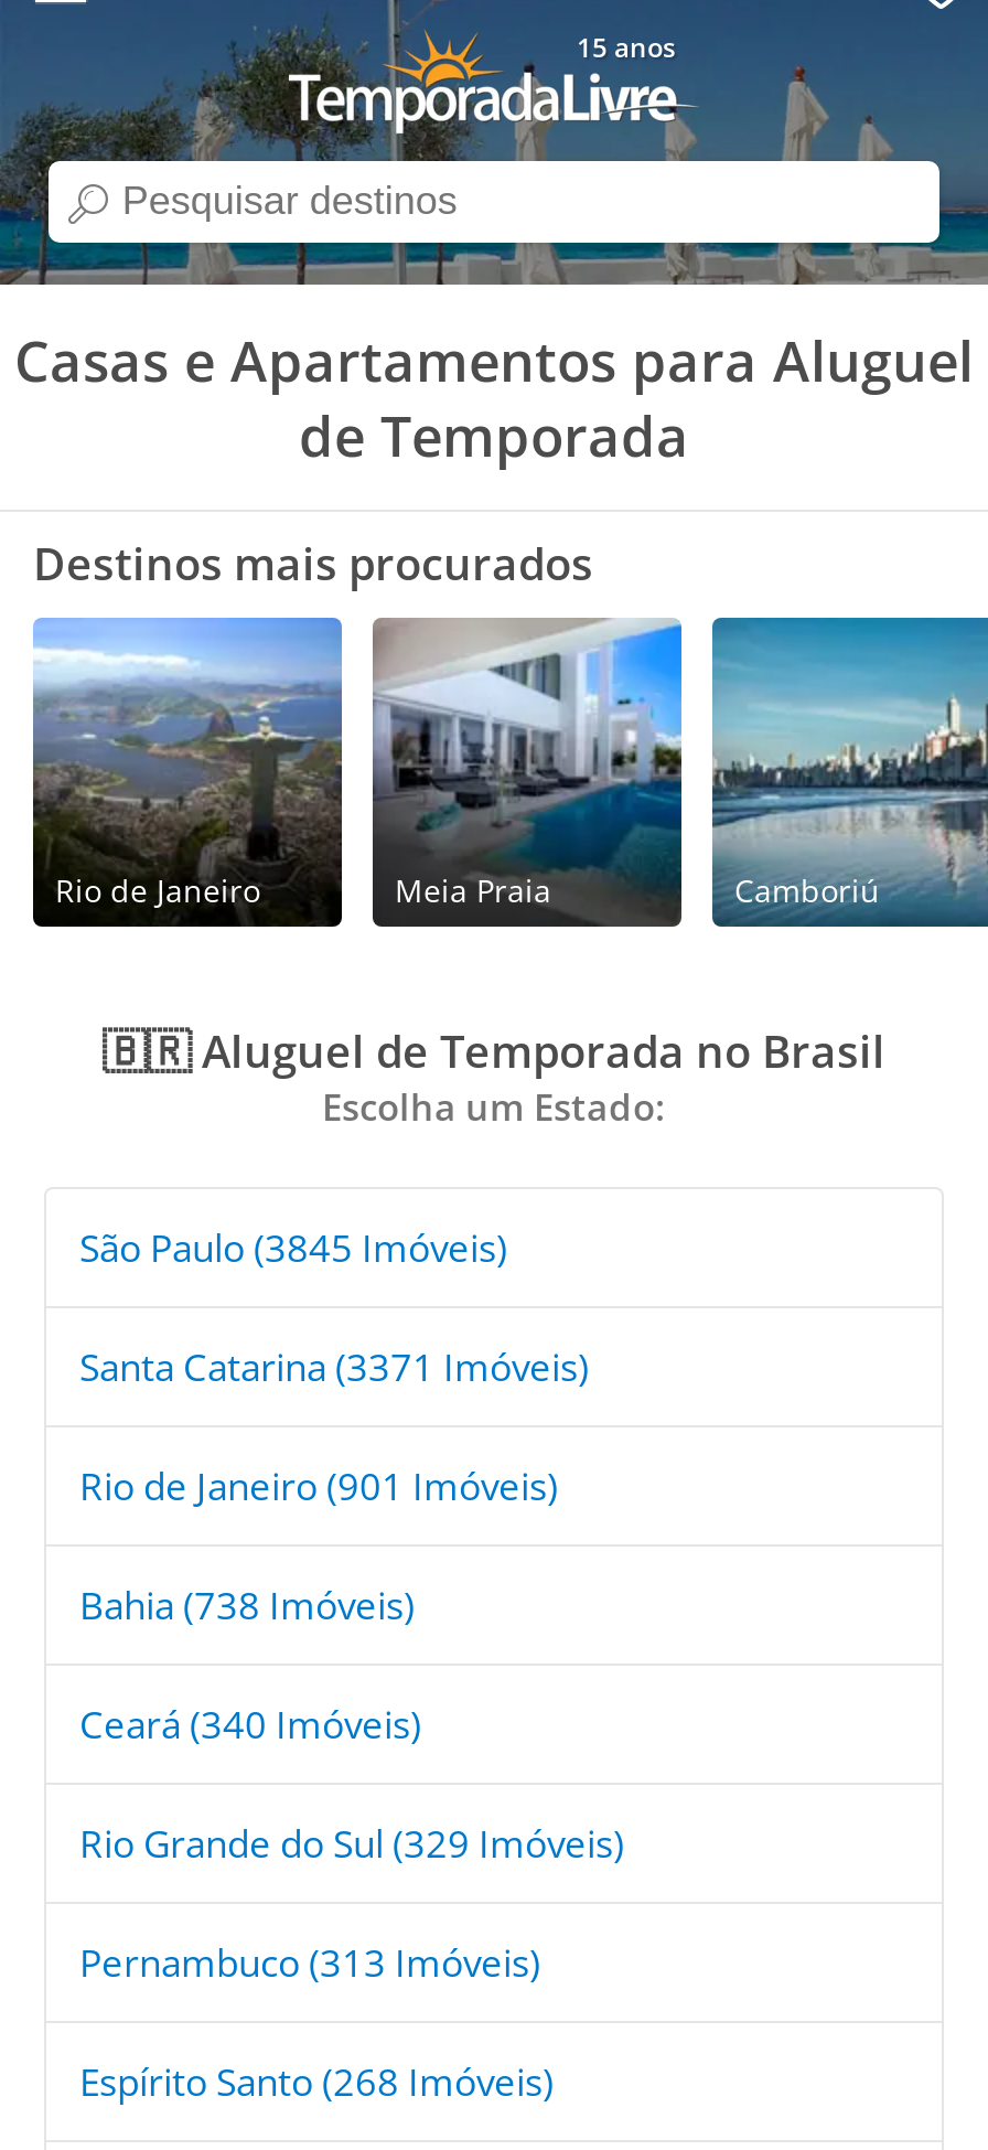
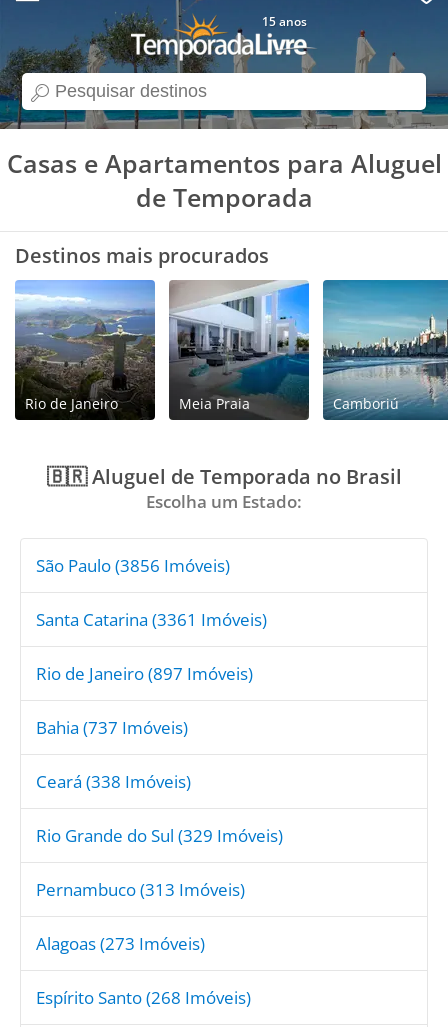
- São Paulo (3845 Imóveis)
+ São Paulo (3856 Imóveis)

- Santa Catarina (3371 Imóveis)
+ Santa Catarina (3361 Imóveis)

- Rio de Janeiro (901 Imóveis)
+ Rio de Janeiro (897 Imóveis)

- Bahia (738 Imóveis)
+ Bahia (737 Imóveis)

- Ceará (340 Imóveis)
+ Ceará (338 Imóveis)

+ Alagoas (273 Imóveis)
